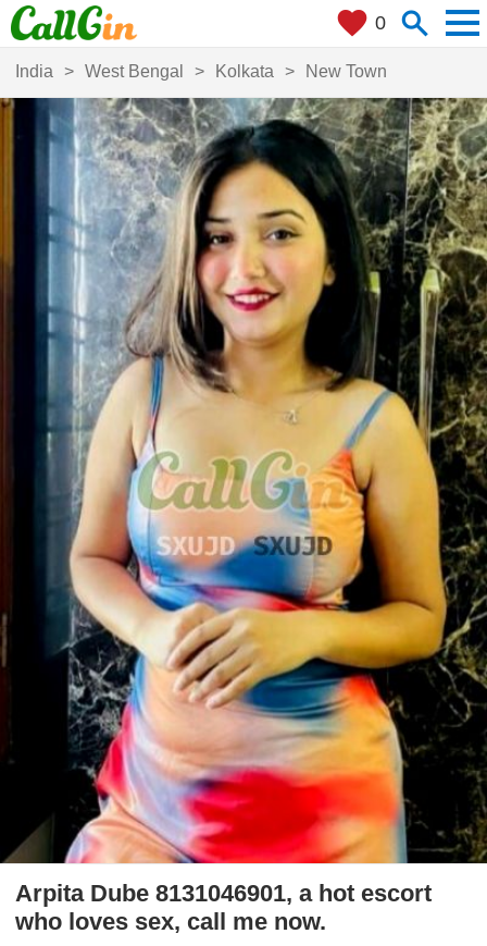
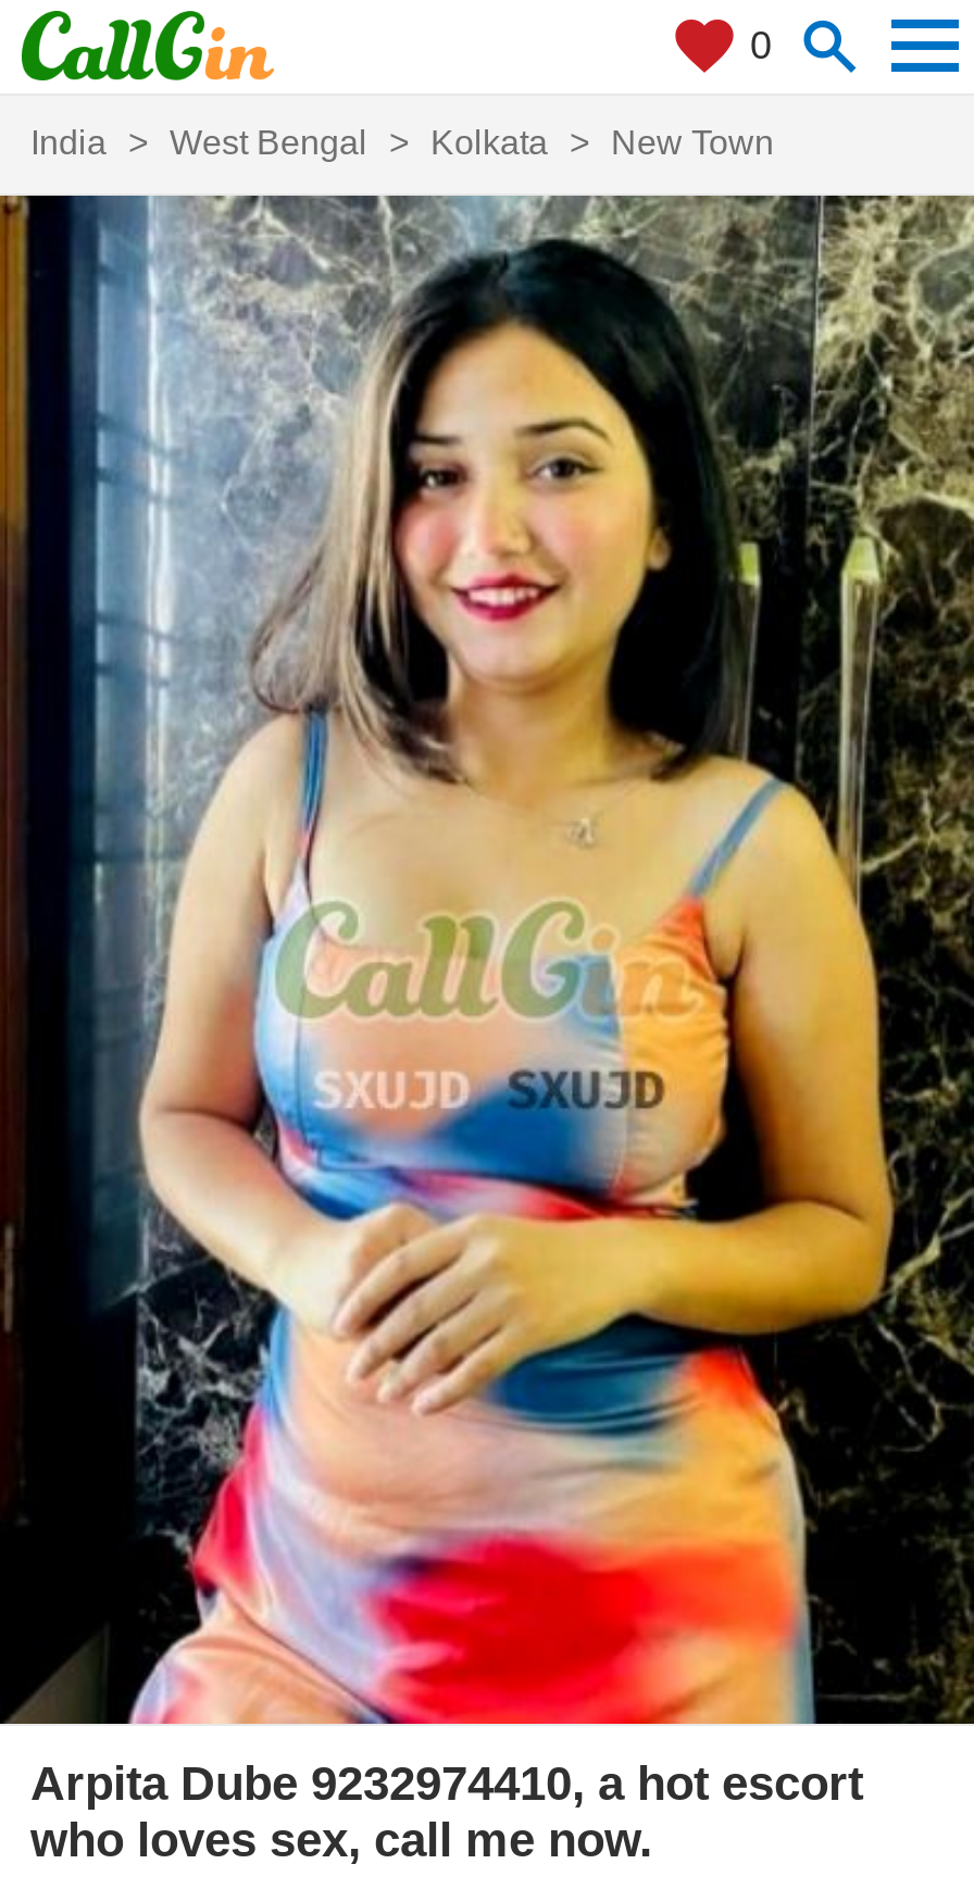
- Arpita Dube 8131046901, a hot escort
+ Arpita Dube 9232974410, a hot escort
